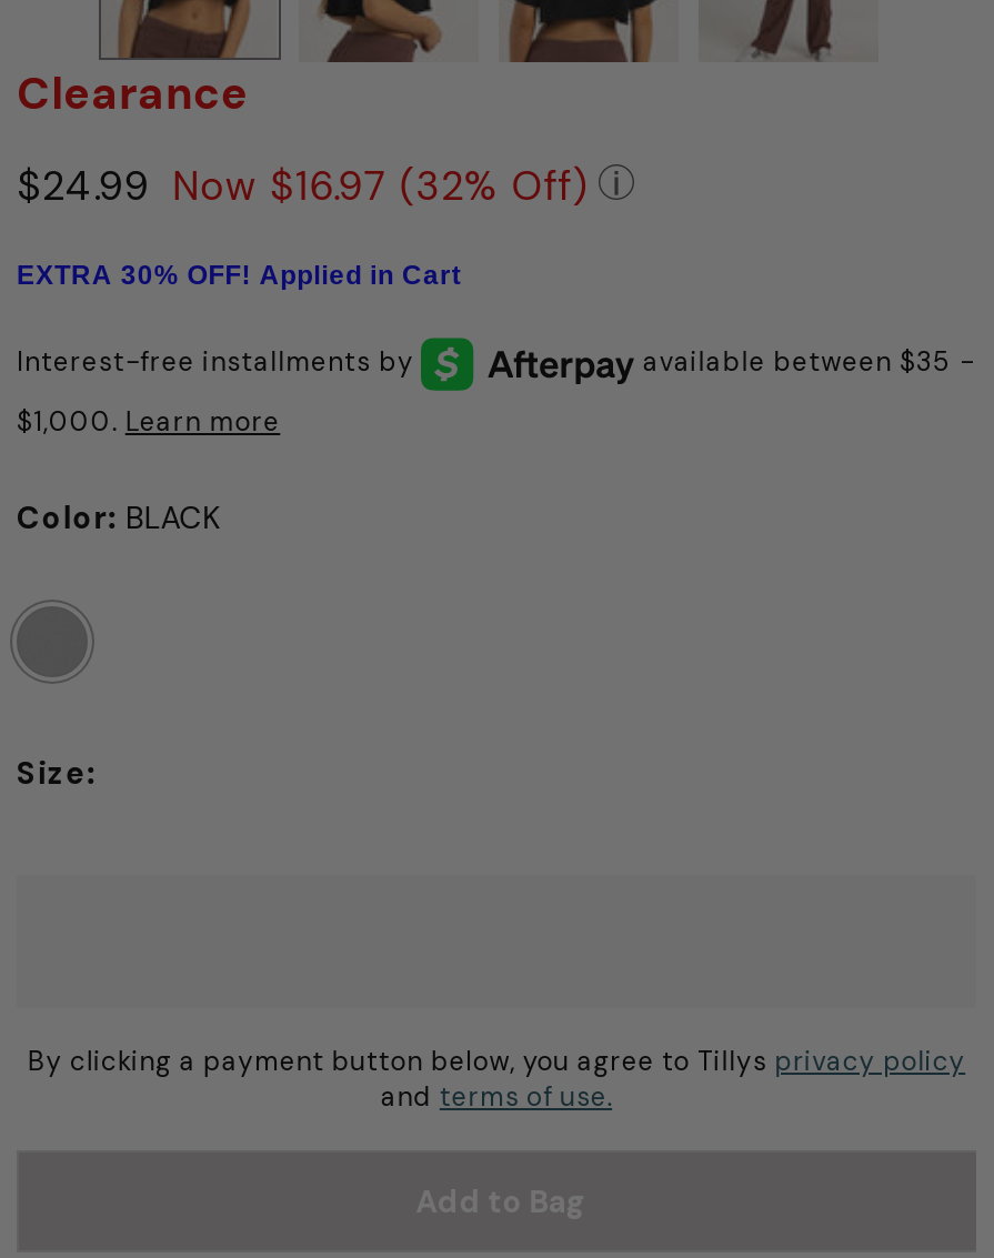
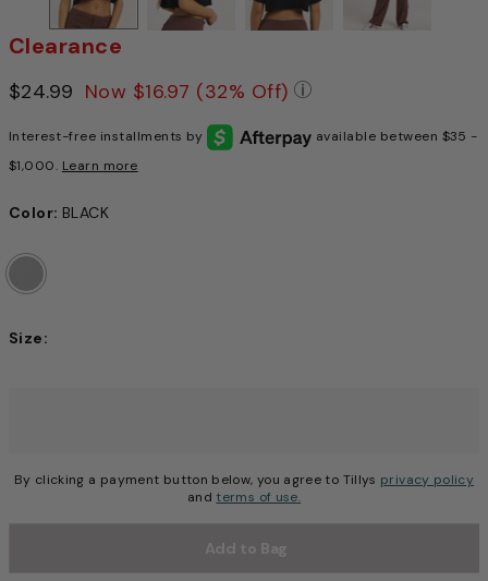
- EXTRA 30% OFF! Applied in Cart
